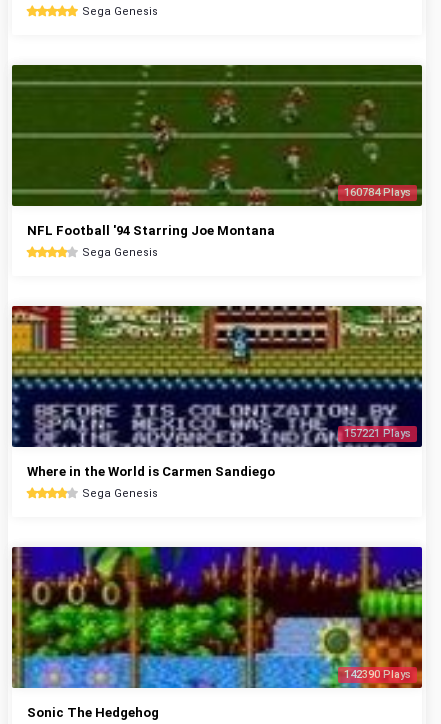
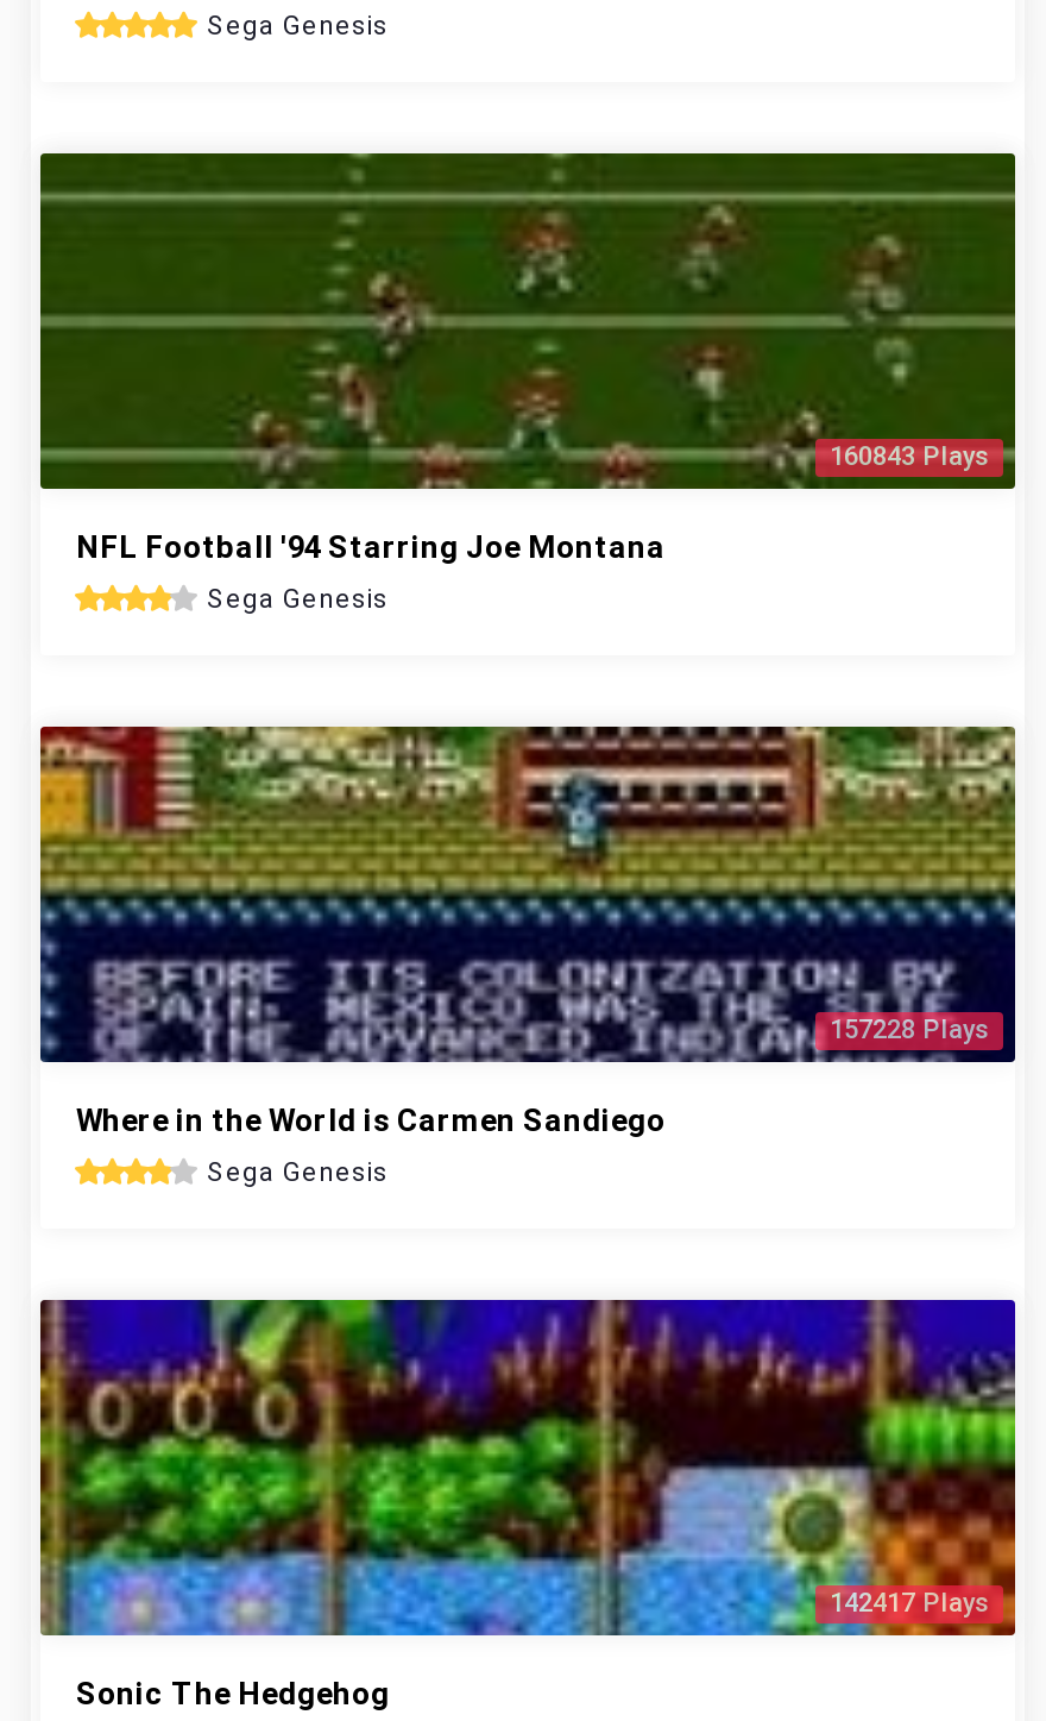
- 160784 Plays
+ 160843 Plays

- 157221 Plays
+ 157228 Plays

- 142390 Plays
+ 142417 Plays
